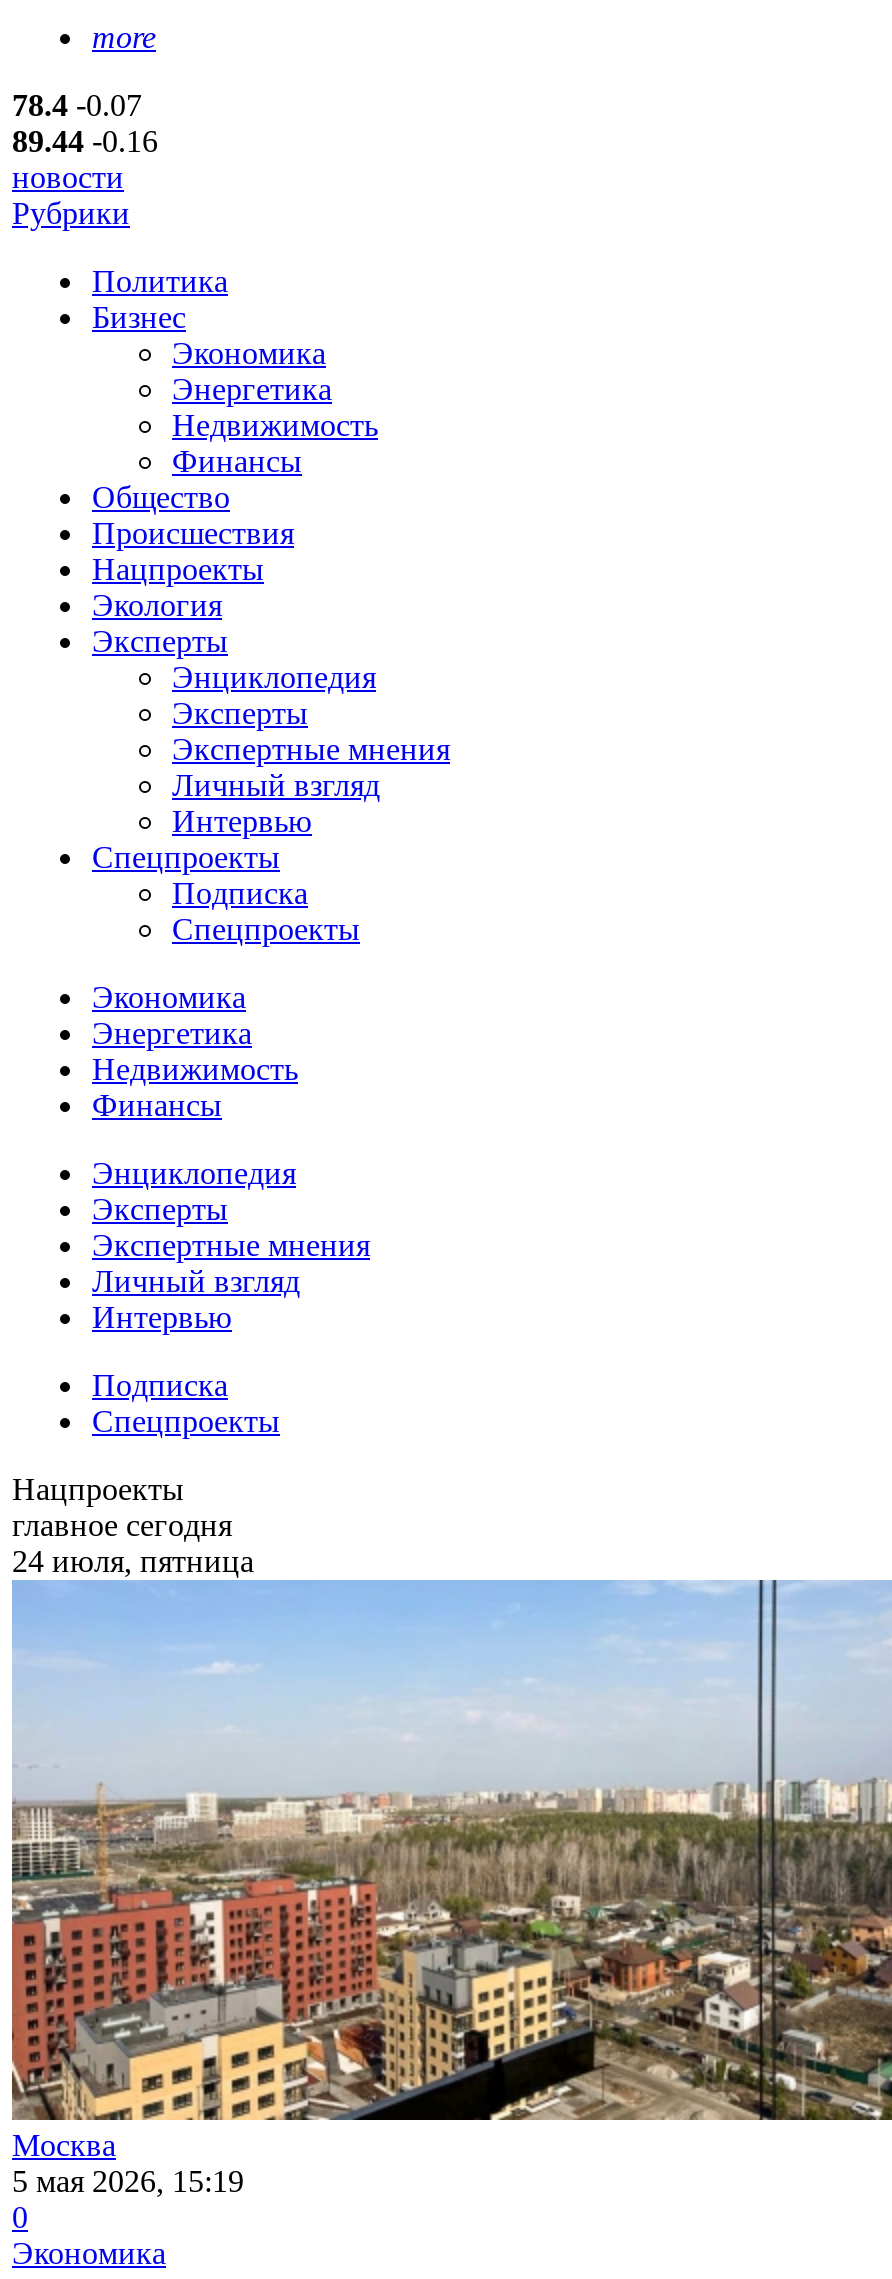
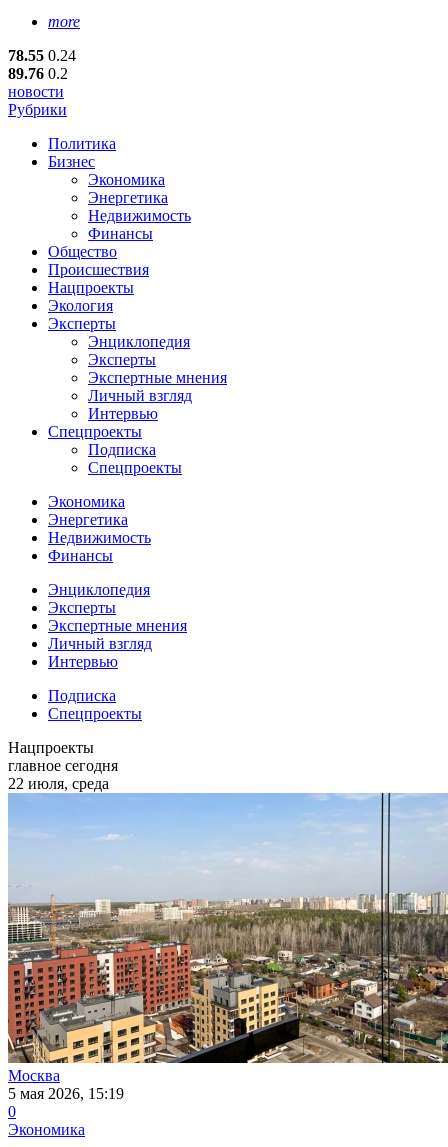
- 78.4 -0.07
+ 78.55 0.24

- 89.44 -0.16
+ 89.76 0.2

- 24 июля, пятница
+ 22 июля, среда
